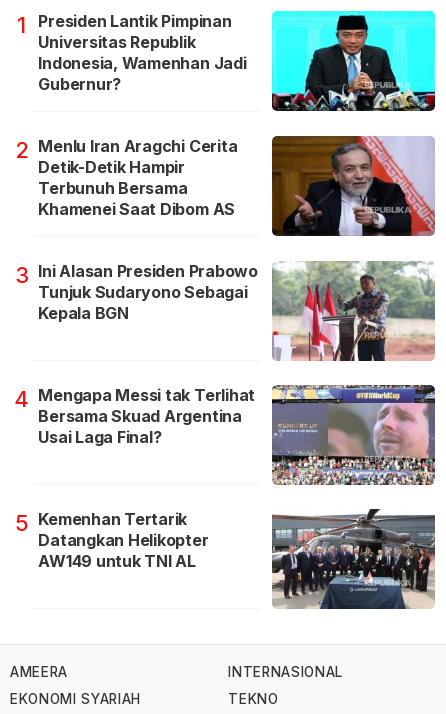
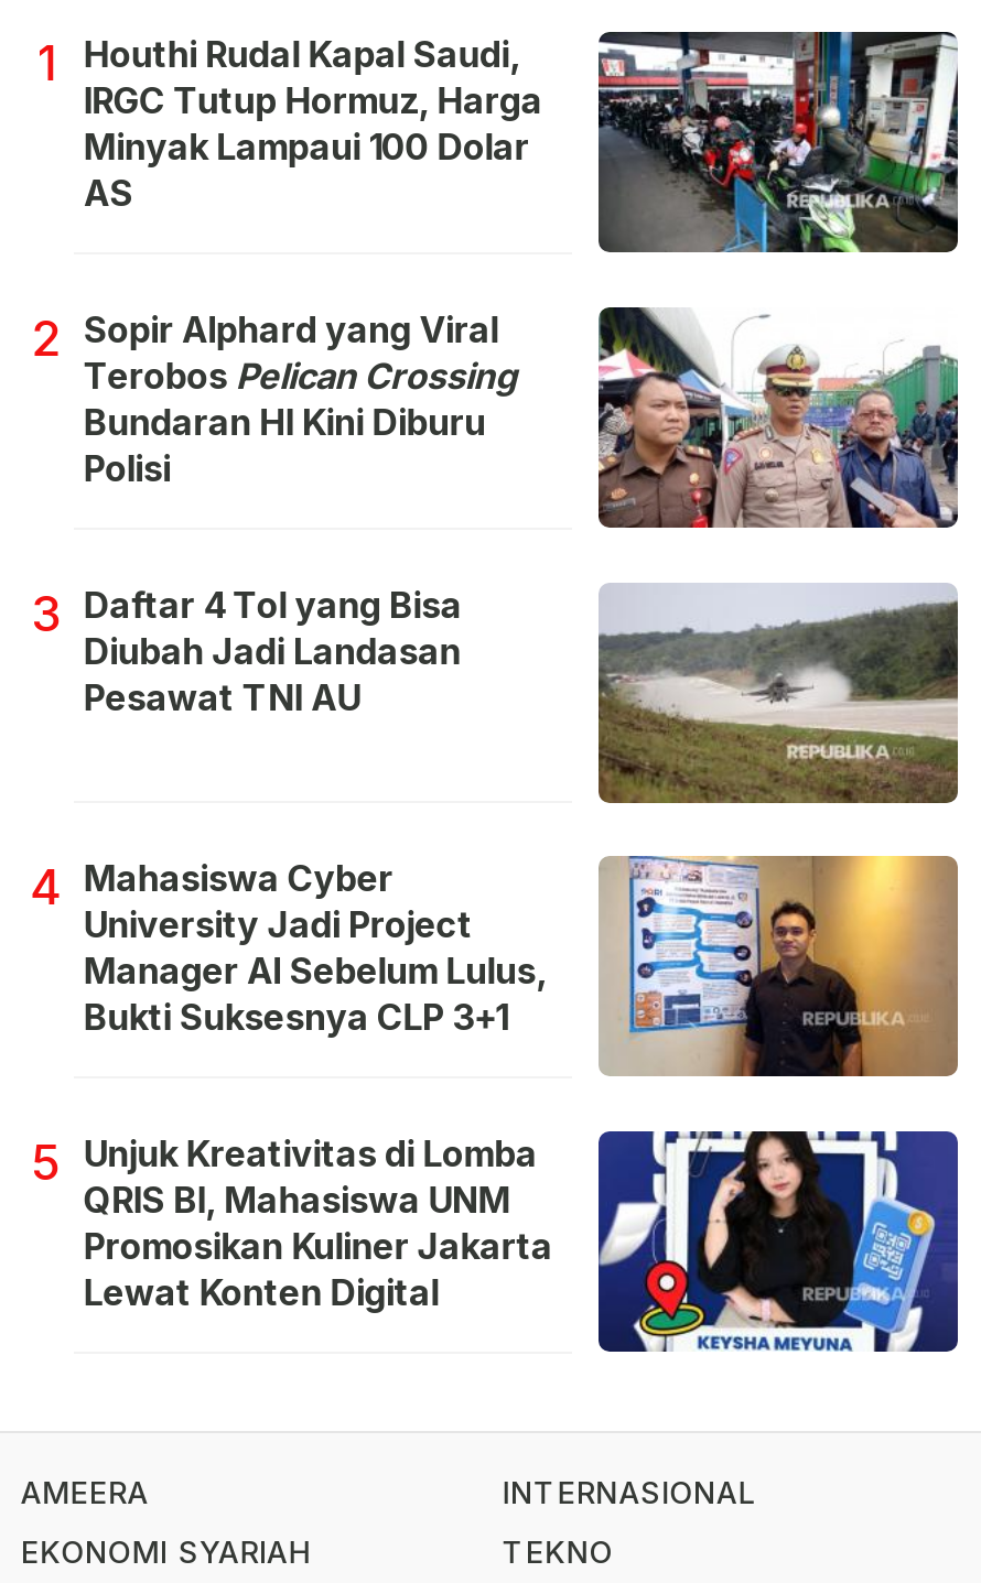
- [image]
- Presiden Lantik Pimpinan
- Universitas Republik
- Indonesia, Wamenhan Jadi
- Gubernur?
+ [image]
+ Houthi Rudal Kapal Saudi,
+ IRGC Tutup Hormuz, Harga
+ Minyak Lampaui 100 Dolar
+ AS

- [image]
- 2 Menlu Iran Aragchi Cerita
- Detik-Detik Hampir
- Terbunuh Bersama
- Khamenei Saat Dibom AS
+ [image]
+ 2 Sopir Alphard yang Viral
+ Terobos Pelican Crossing
+ Bundaran HI Kini Diburu
+ Polisi

- 3 Ini Alasan Presiden Prabowo
- Tunjuk Sudaryono Sebagai
- Kepala BGN
+ 3 Daftar 4 Tol yang Bisa
+ Diubah Jadi Landasan
+ Pesawat TNI AU

- [image]
+ [image]

- [image]
- 4 Mengapa Messi tak Terlihat
- Bersama Skuad Argentina
- Usai Laga Final?
+ [image]
+ 4 Mahasiswa Cyber
+ University Jadi Project
+ Manager AI Sebelum Lulus,
+ Bukti Suksesnya CLP 3+1

- 5 Kemenhan Tertarik
- Datangkan Helikopter
- AW149 untuk TNI AL
+ 5 Unjuk Kreativitas di Lomba
+ QRIS BI, Mahasiswa UNM
+ Promosikan Kuliner Jakarta
+ Lewat Konten Digital

- [image]
+ [image]
